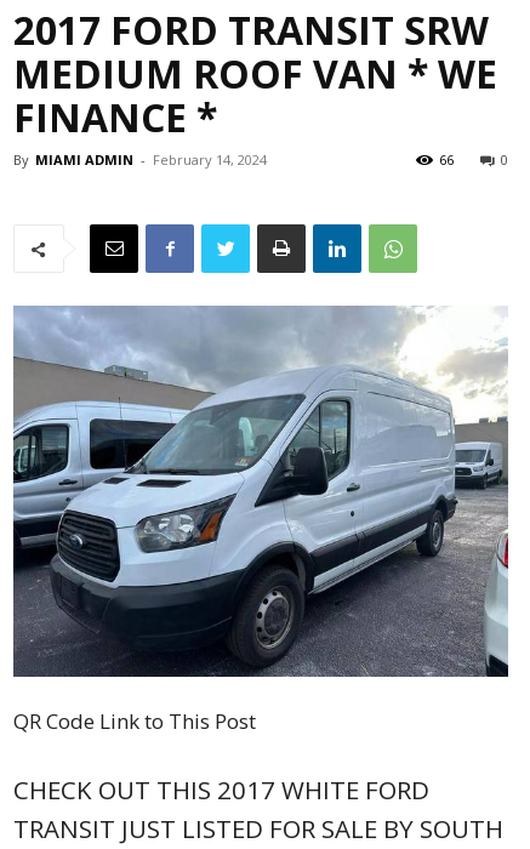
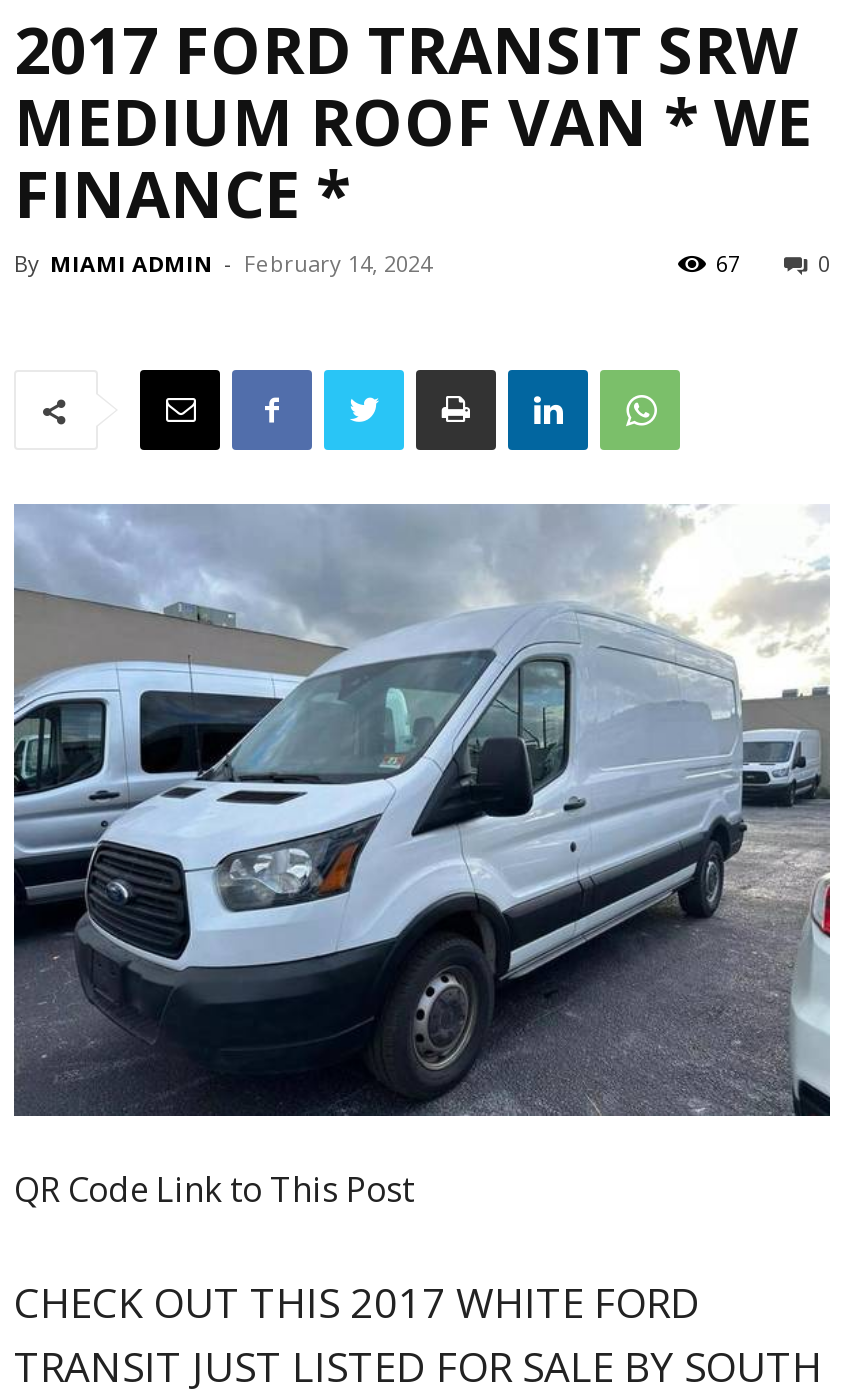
- 66
+ 67
